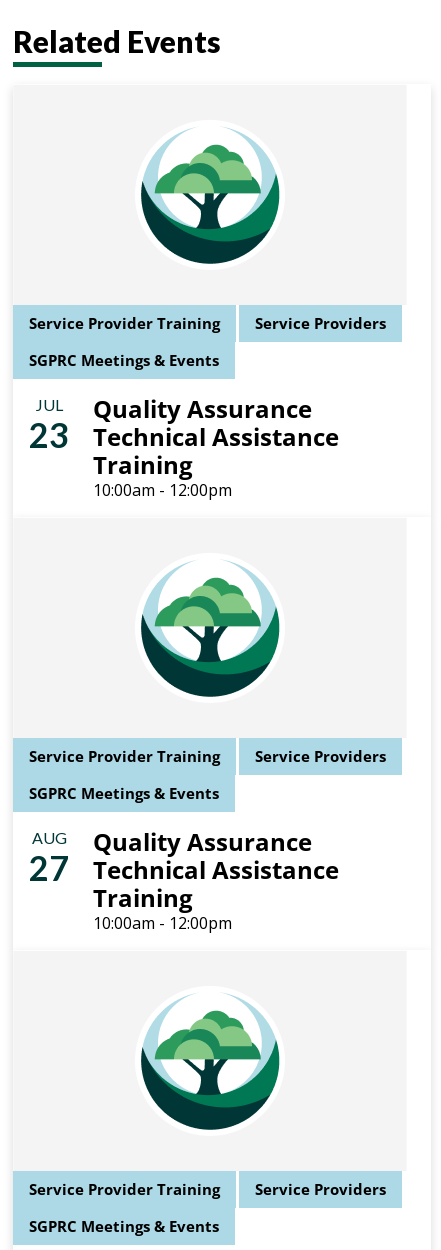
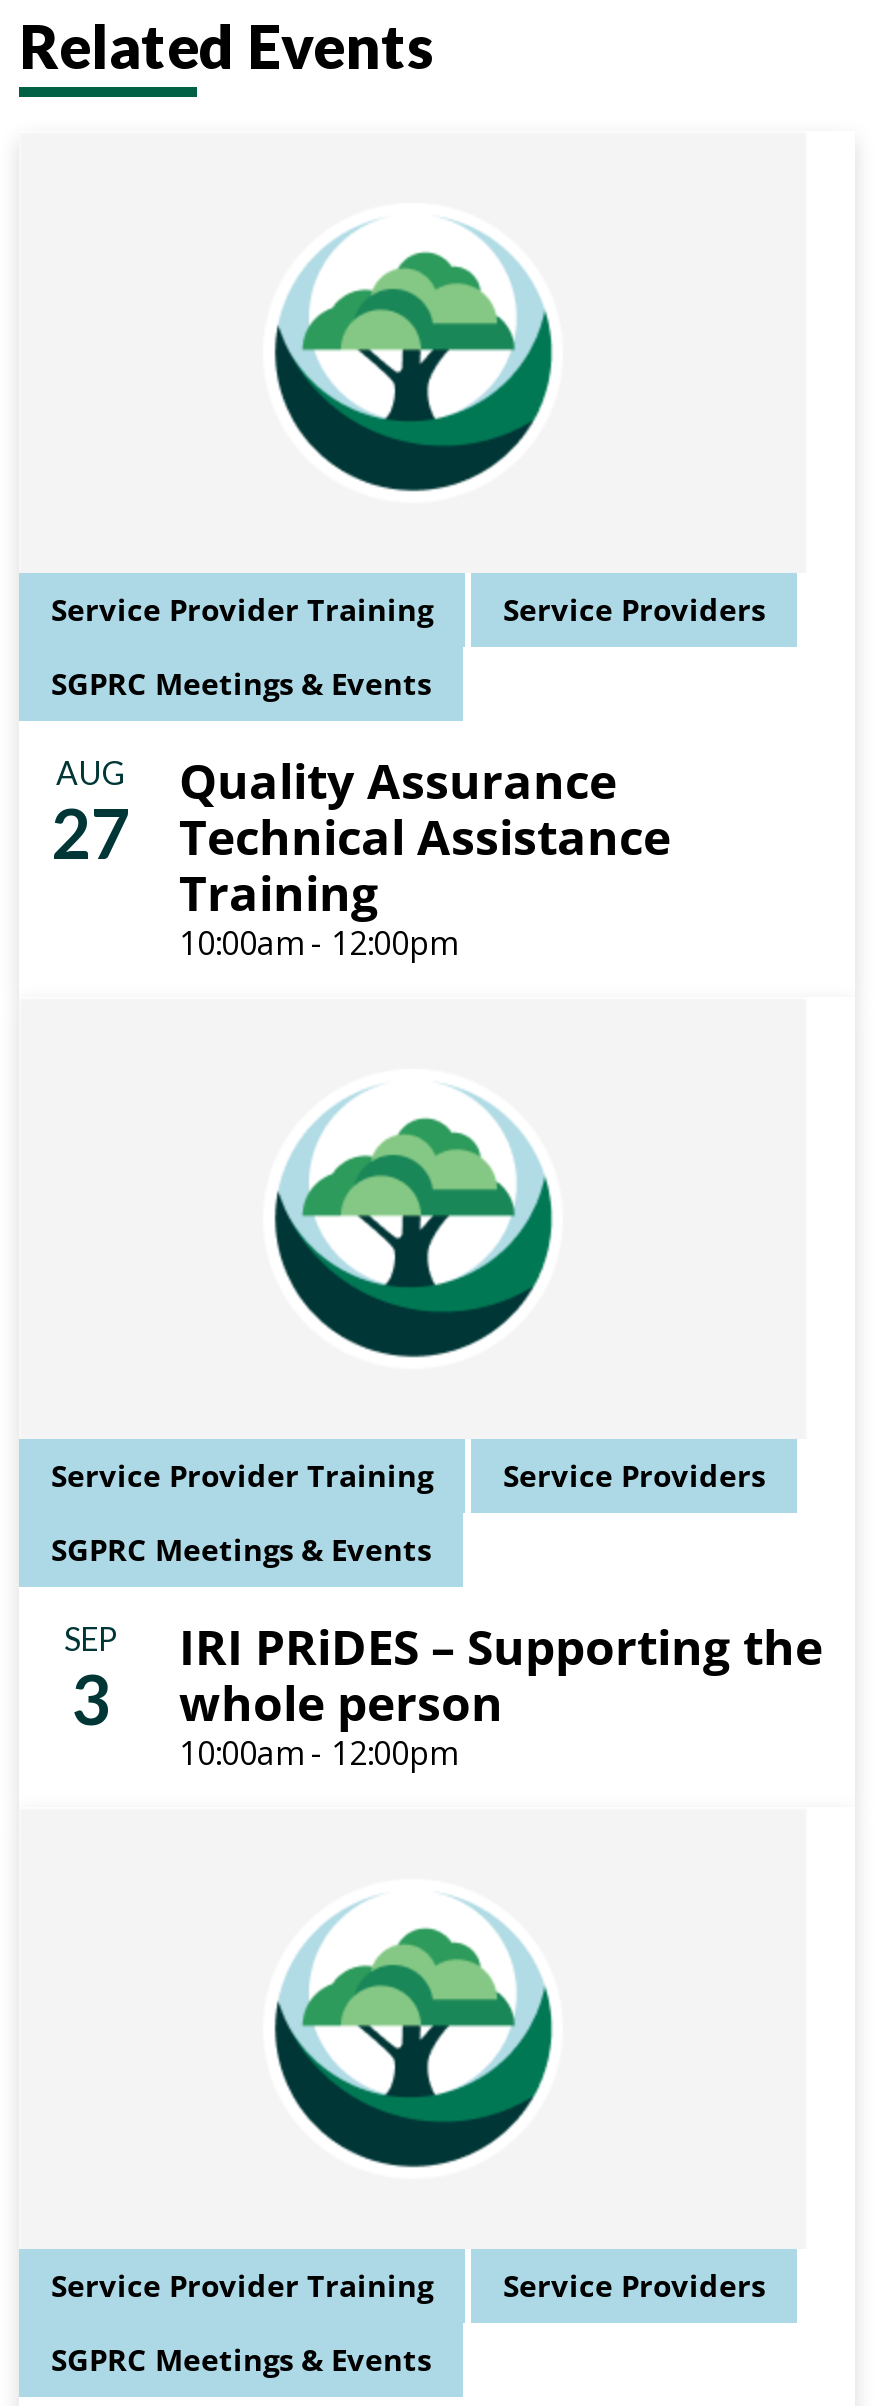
- JUL
- 23
+ AUG
+ 27

- AUG
- 27
+ SEP
+ 3

- Quality Assurance
- Technical Assistance
- Training
+ IRI PRiDES – Supporting the
+ whole person
